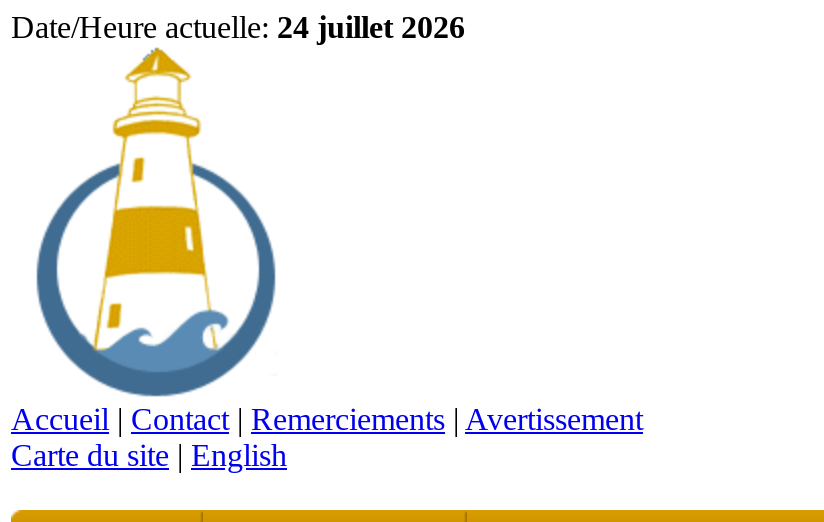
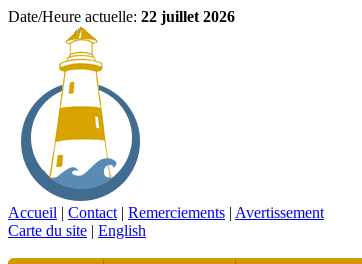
- Date/Heure actuelle: 24 juillet 2026
+ Date/Heure actuelle: 22 juillet 2026
